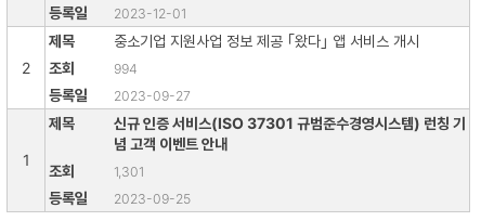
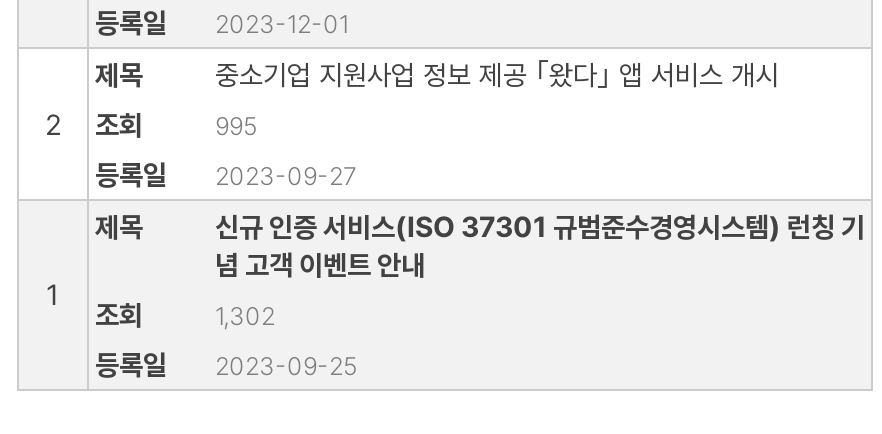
- 994
+ 995

- 1,301
+ 1,302
